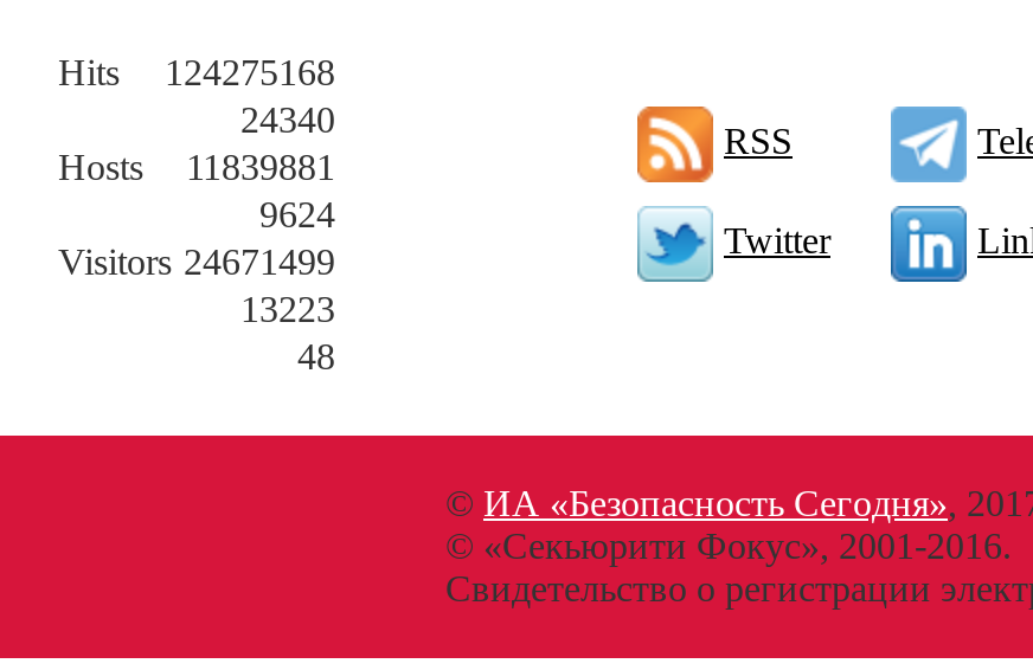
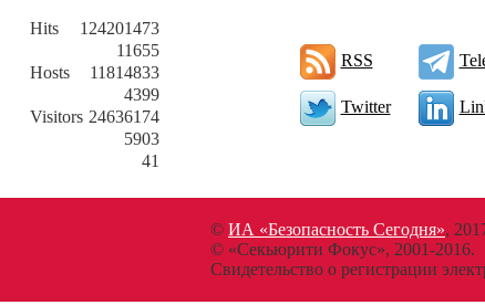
- Hits 124275168
+ Hits 124201473

- 24340
+ 11655

- Hosts 11839881
+ Hosts 11814833

- 9624
+ 4399

- Visitors 24671499
+ Visitors 24636174

- 13223
+ 5903

- 48
+ 41
